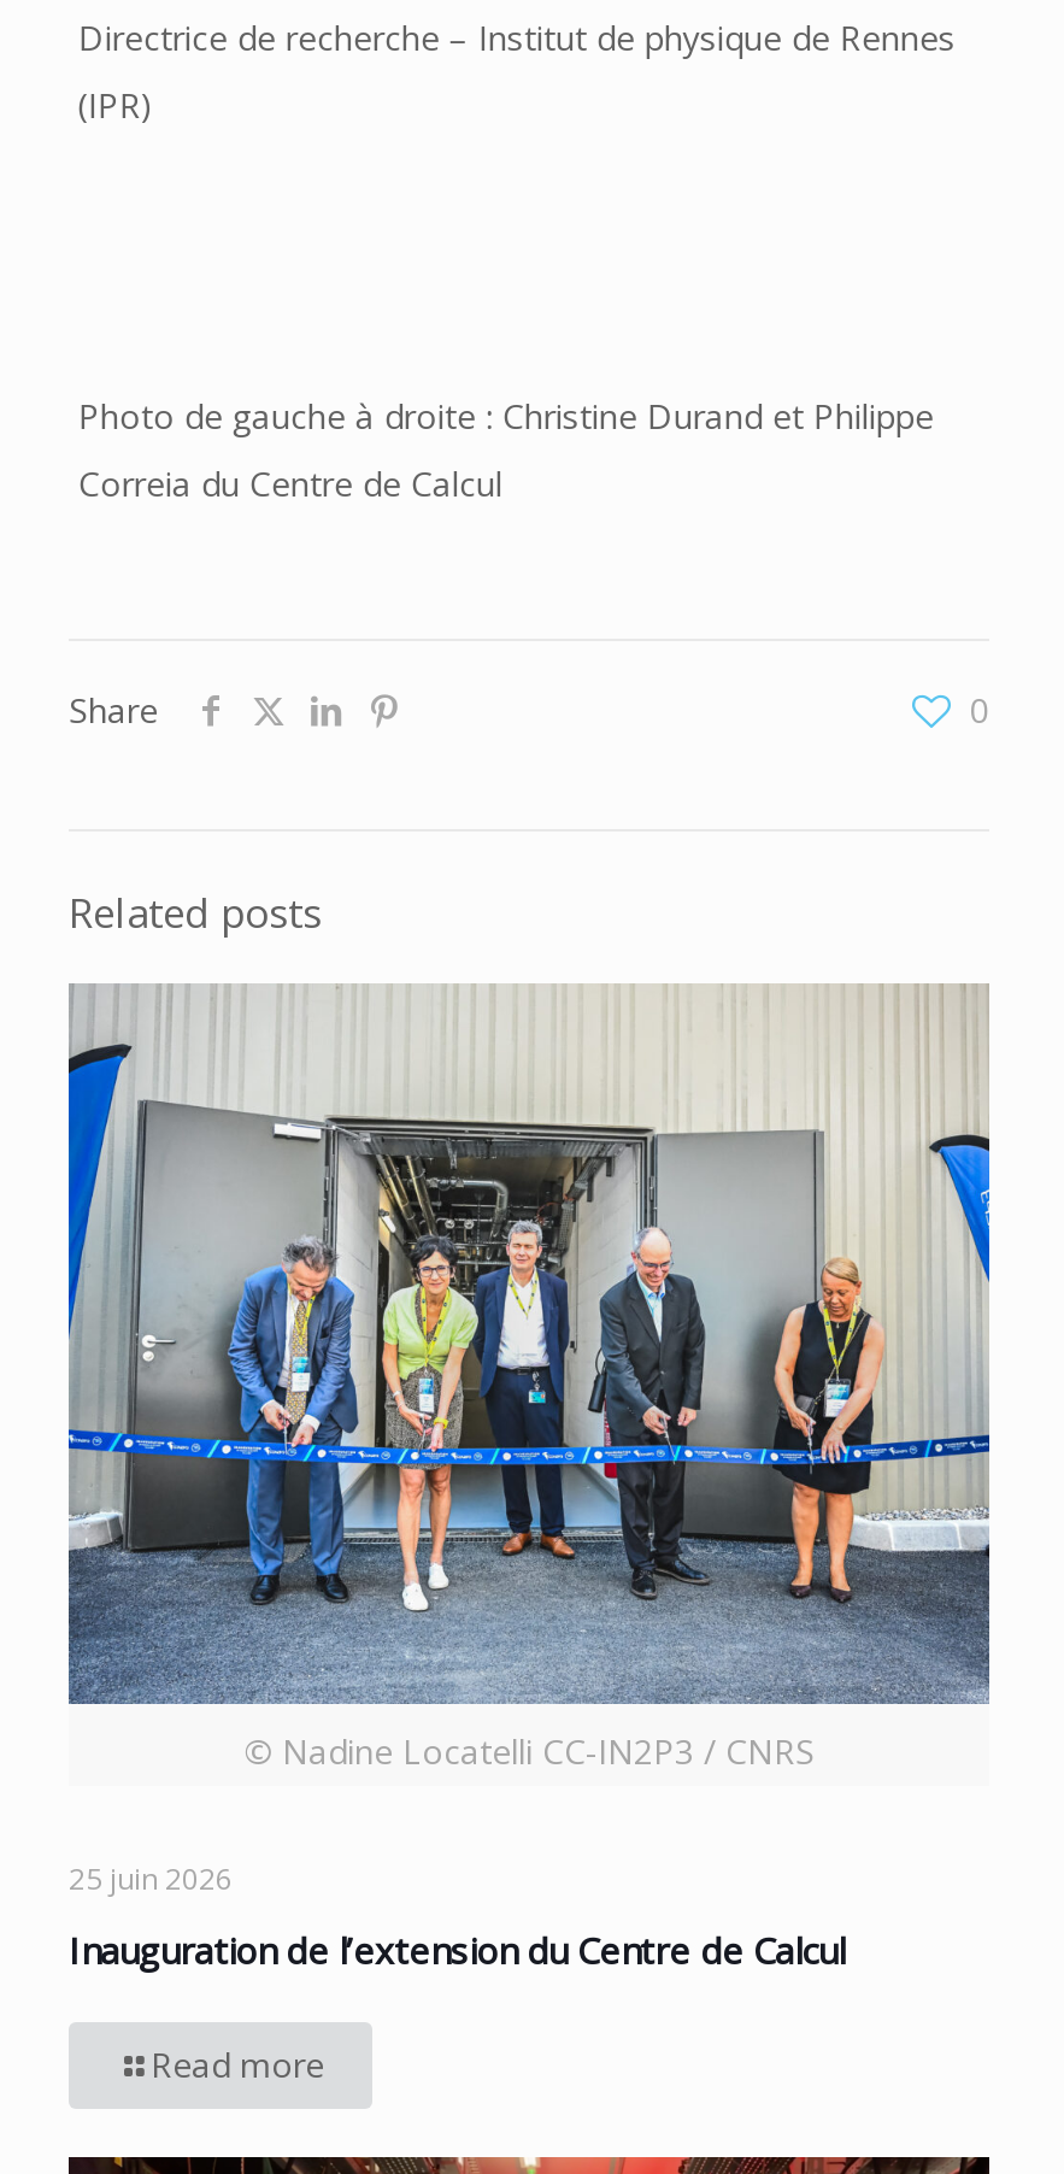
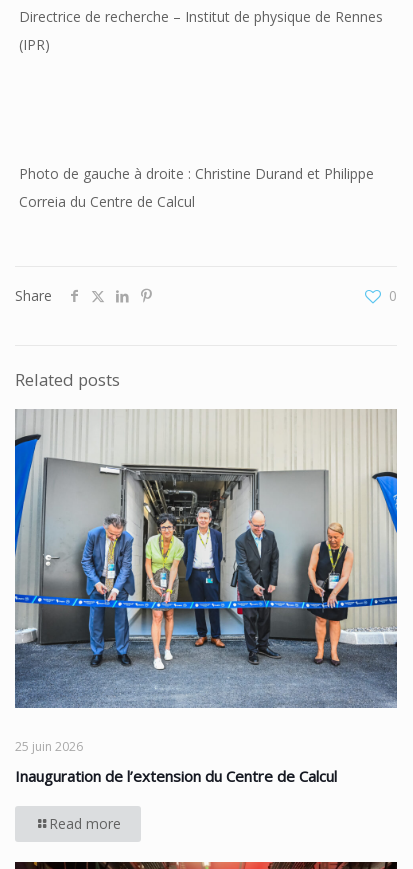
- © Nadine Locatelli CC-IN2P3 / CNRS
